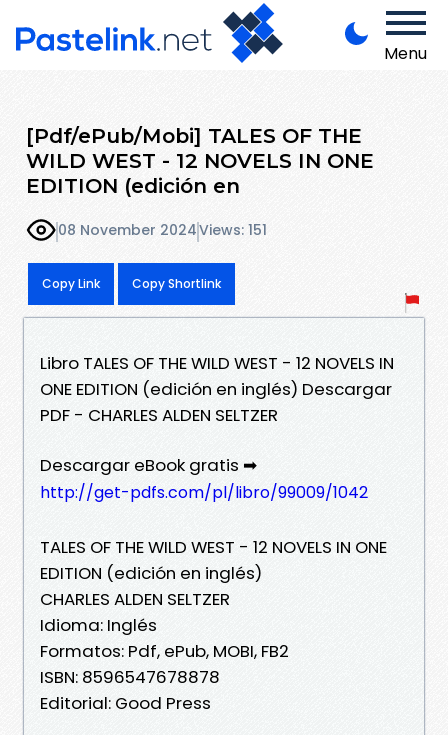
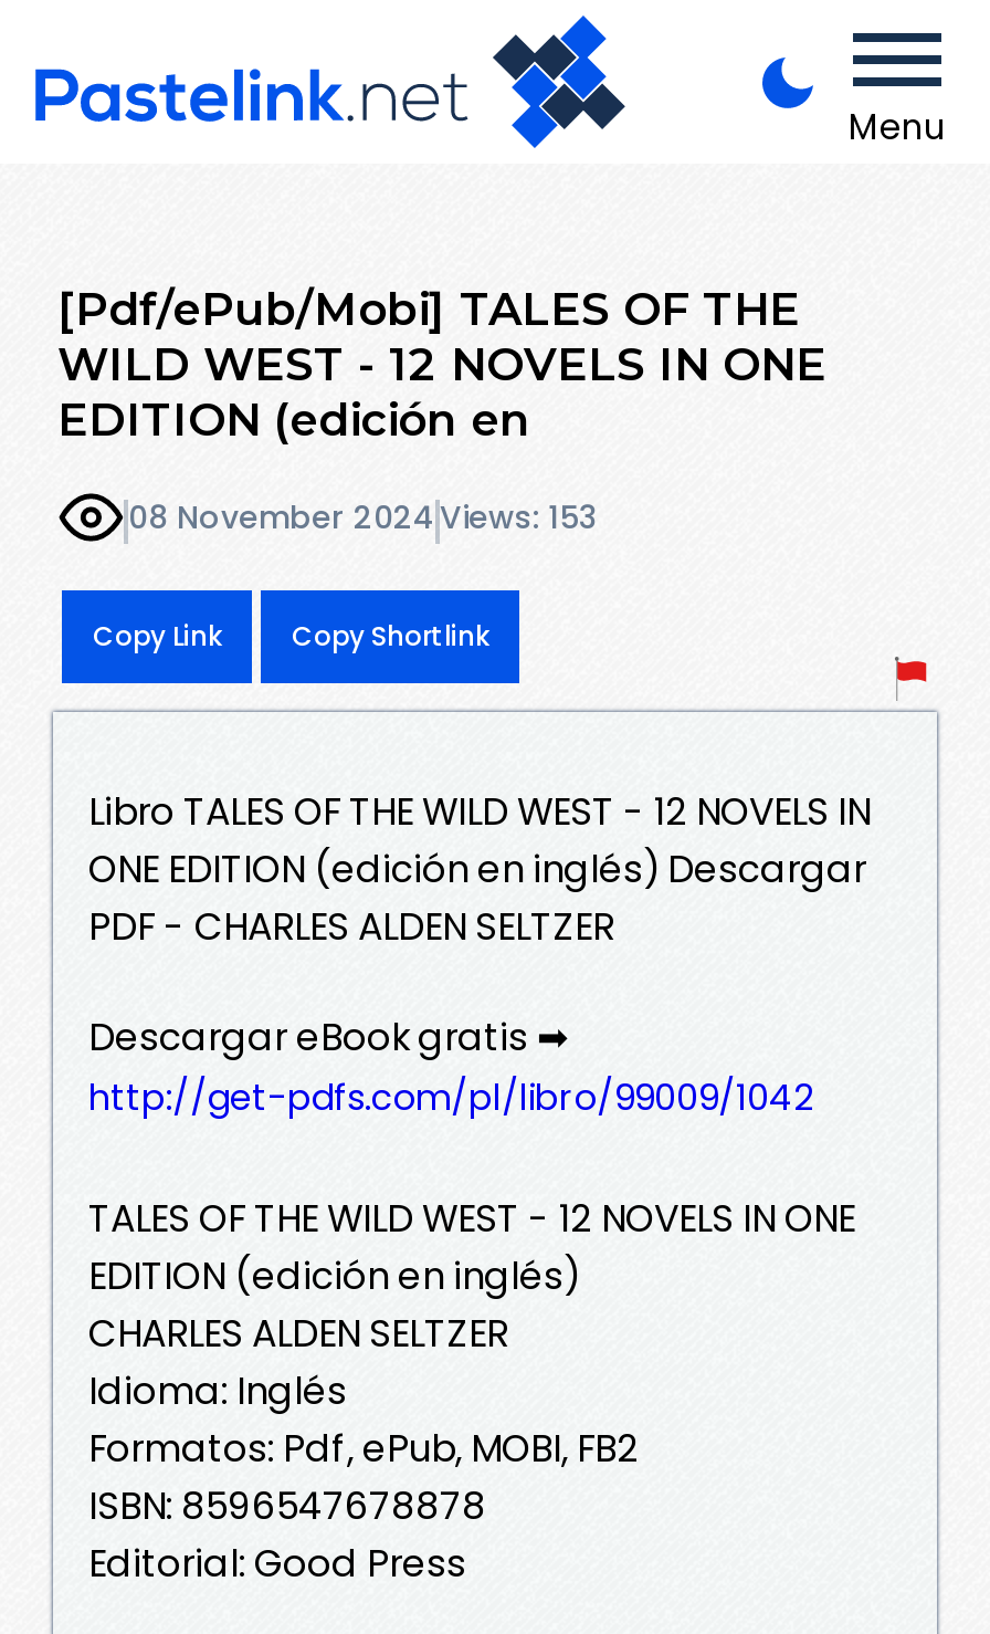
- 08 November 2024 Views: 151
+ 08 November 2024 Views: 153
